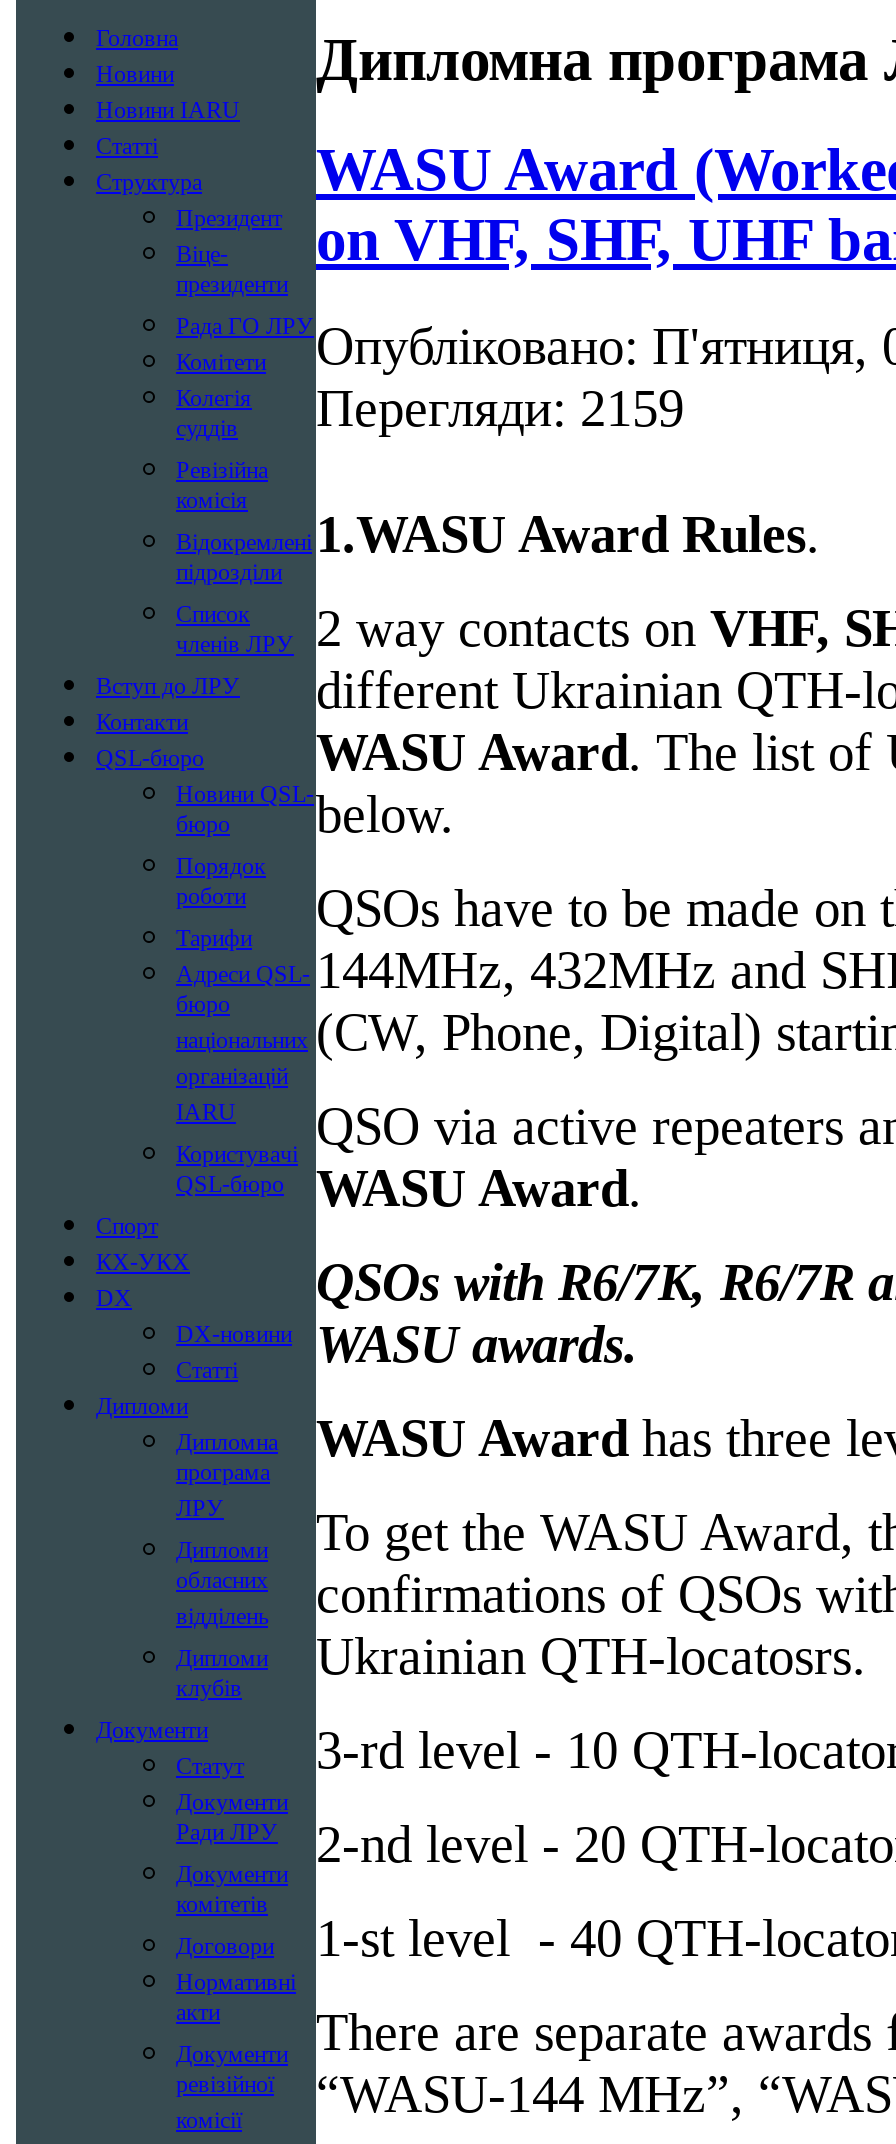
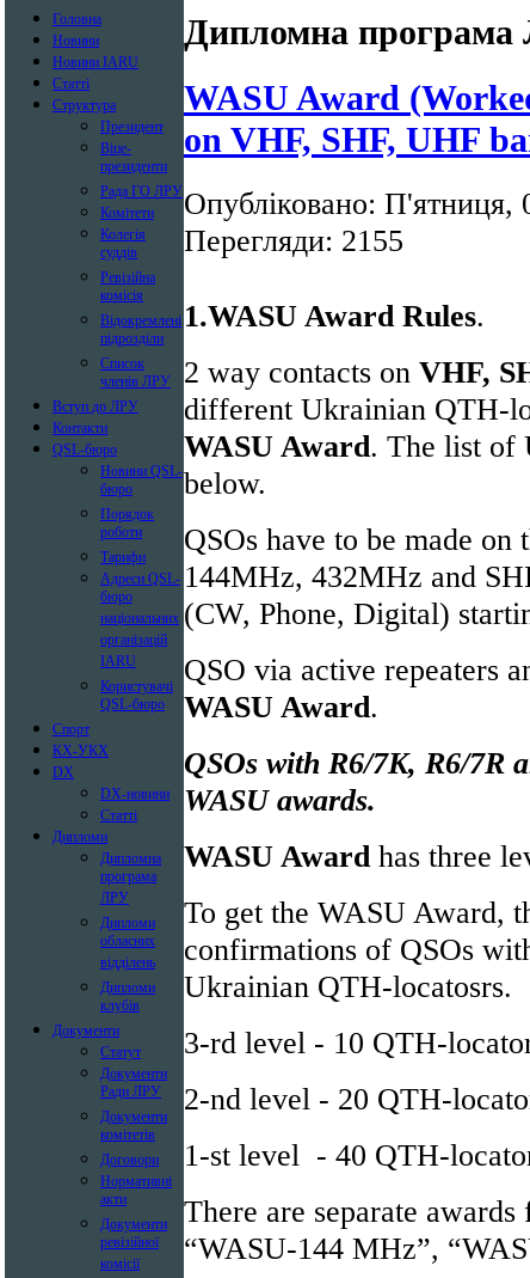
- Перегляди: 2159
+ Перегляди: 2155
